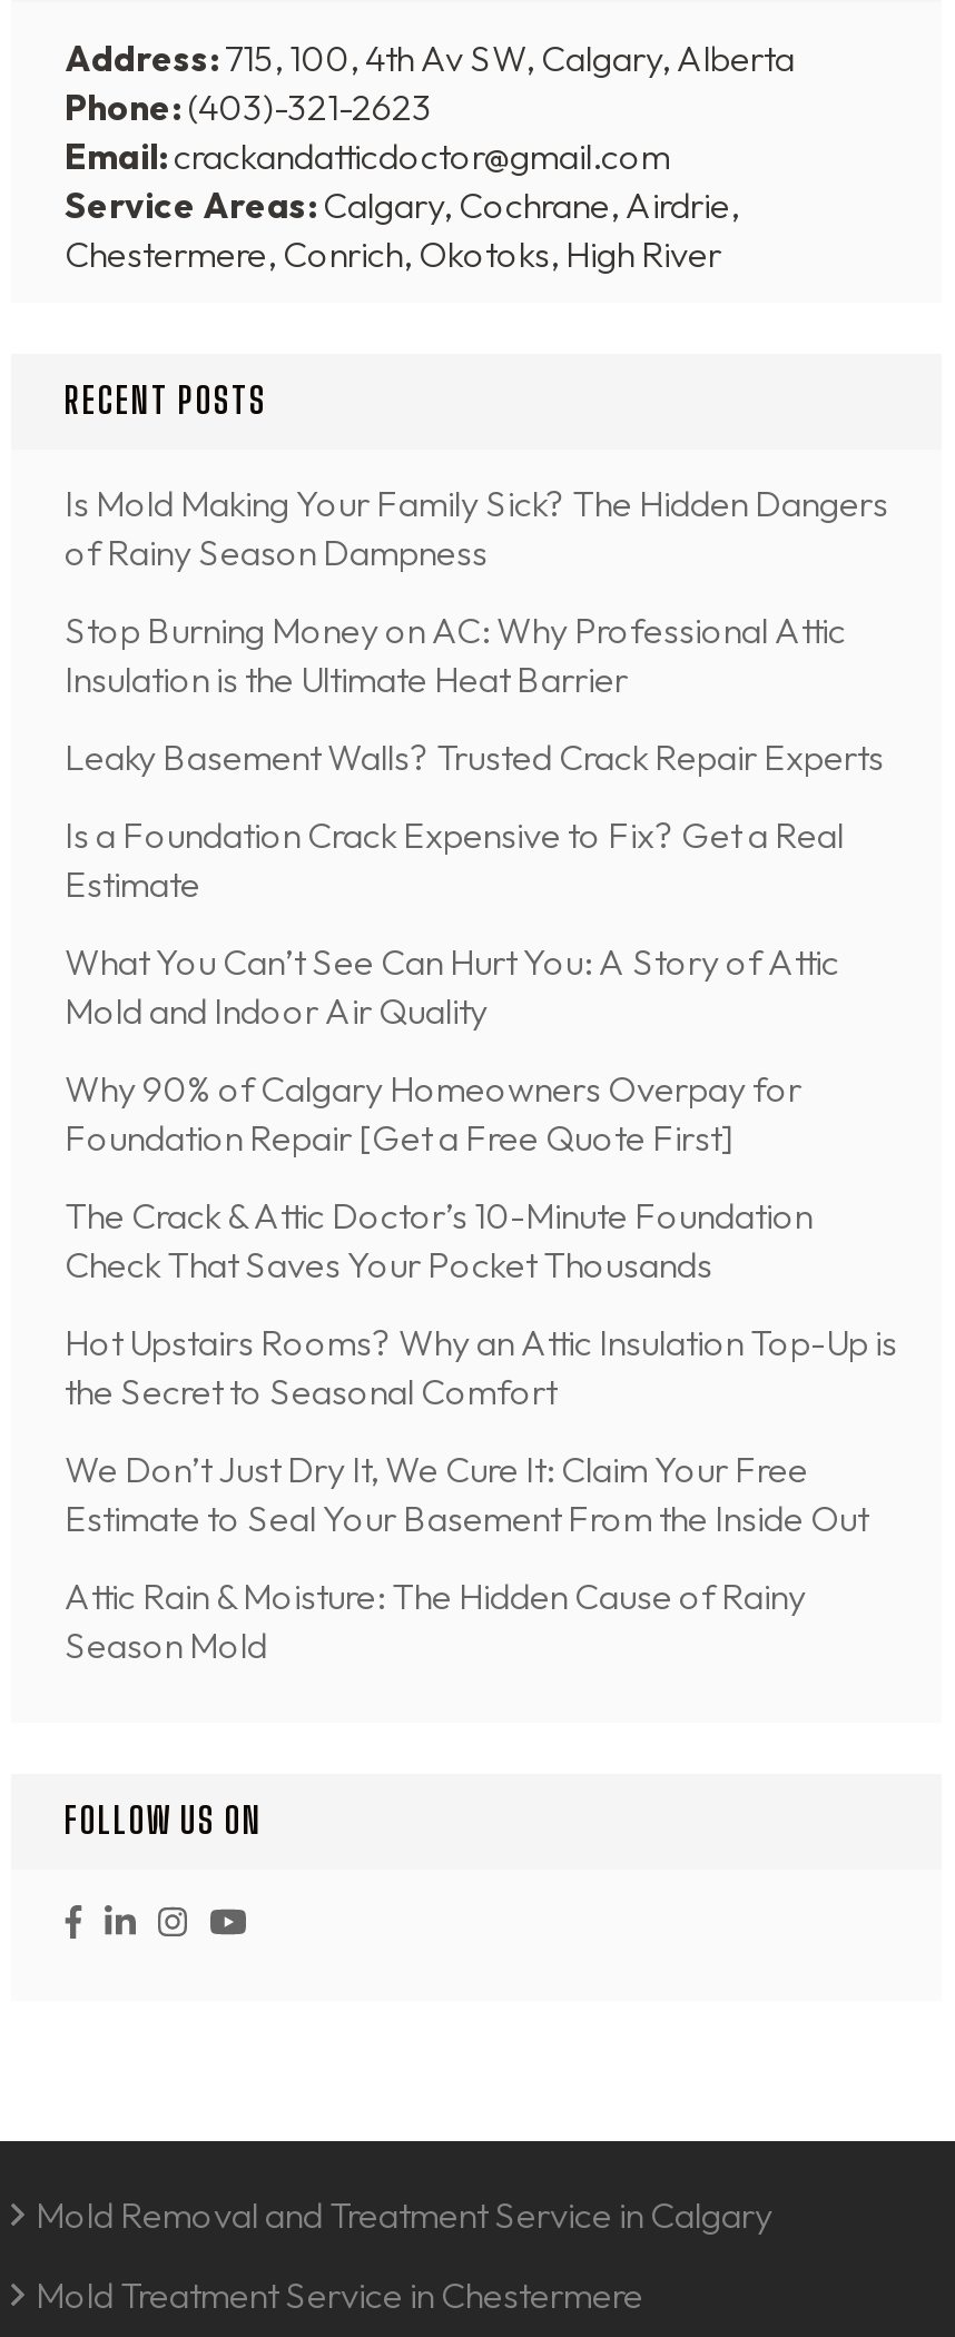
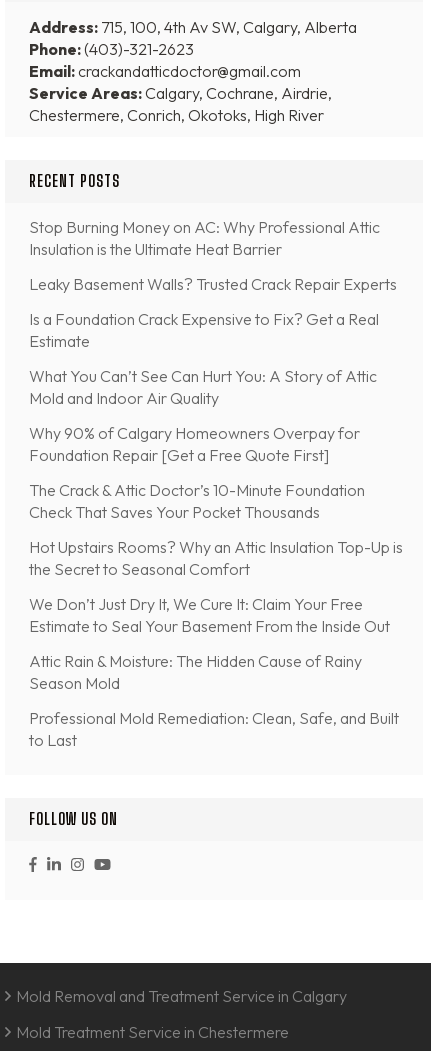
- Is Mold Making Your Family Sick? The Hidden Dangers
- of Rainy Season Dampness

moved up: Stop Burning Money on AC: Why Professional Attic | Insulation is the Ultimate Heat Barrier | Leaky Basement Walls? Trusted Crack Repair Experts | ... | Attic Rain & Moisture: The Hidden Cause of Rainy | Season Mold

+ Professional Mold Remediation: Clean, Safe, and Built
+ to Last
